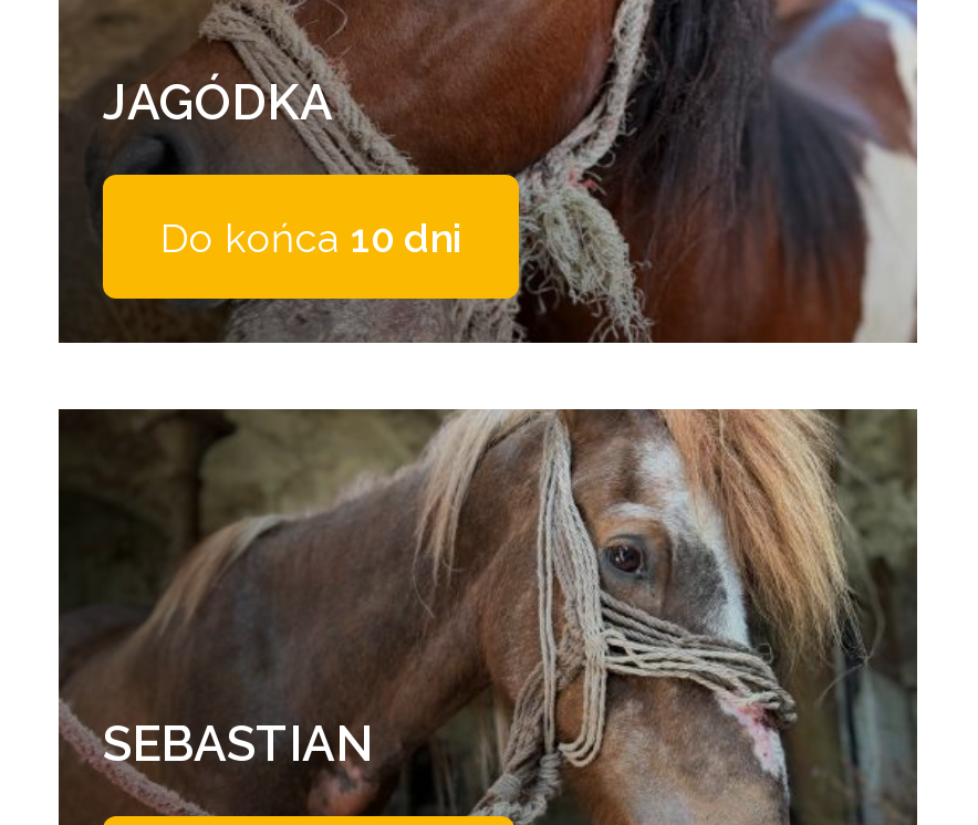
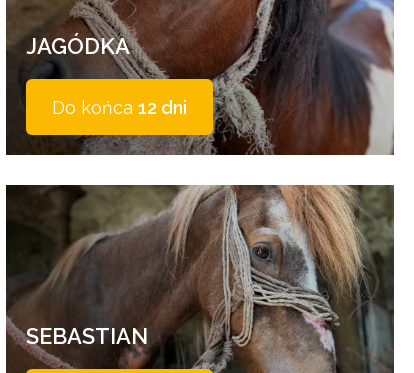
- Do końca 10 dni
+ Do końca 12 dni
